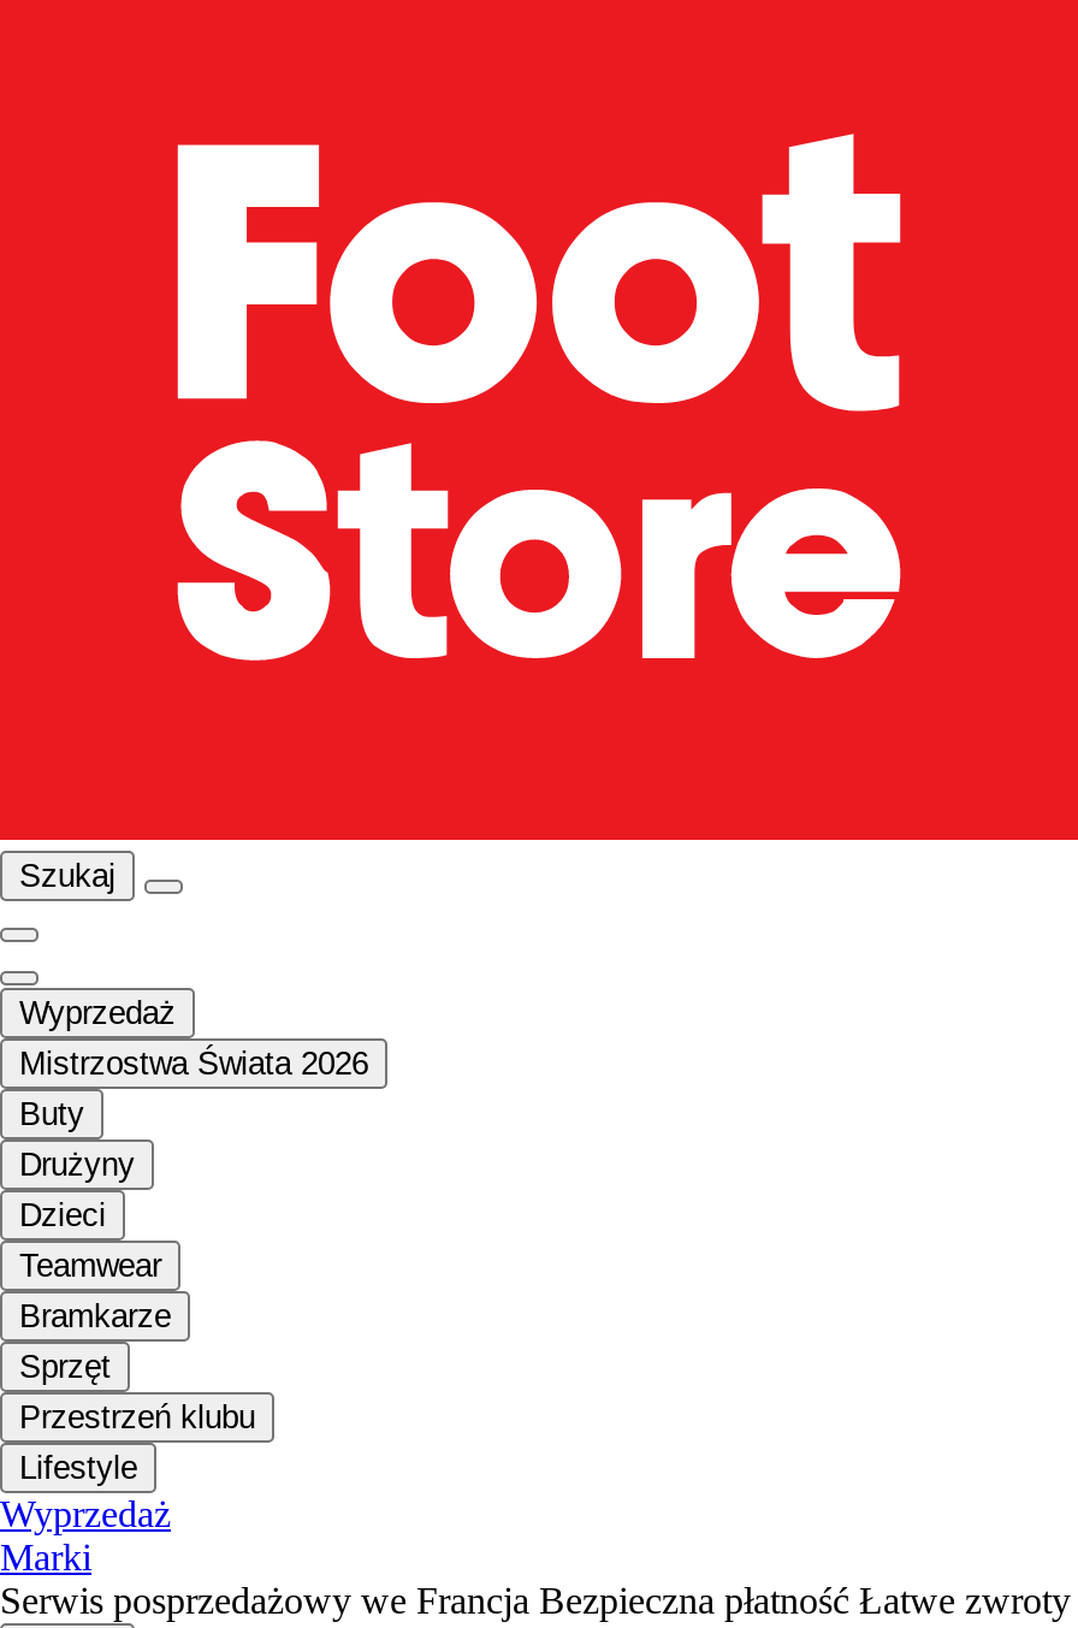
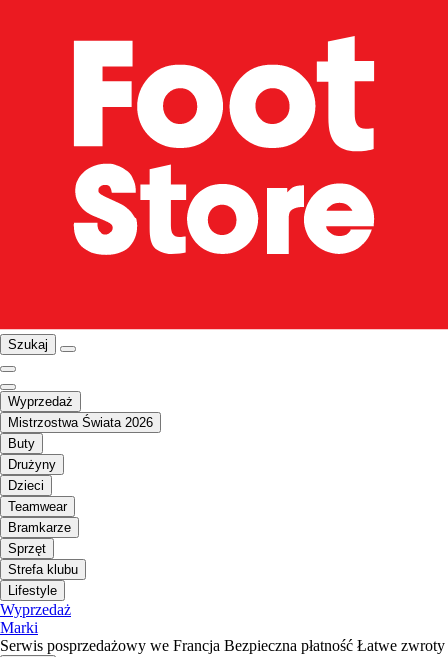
- Przestrzeń klubu
+ Strefa klubu
